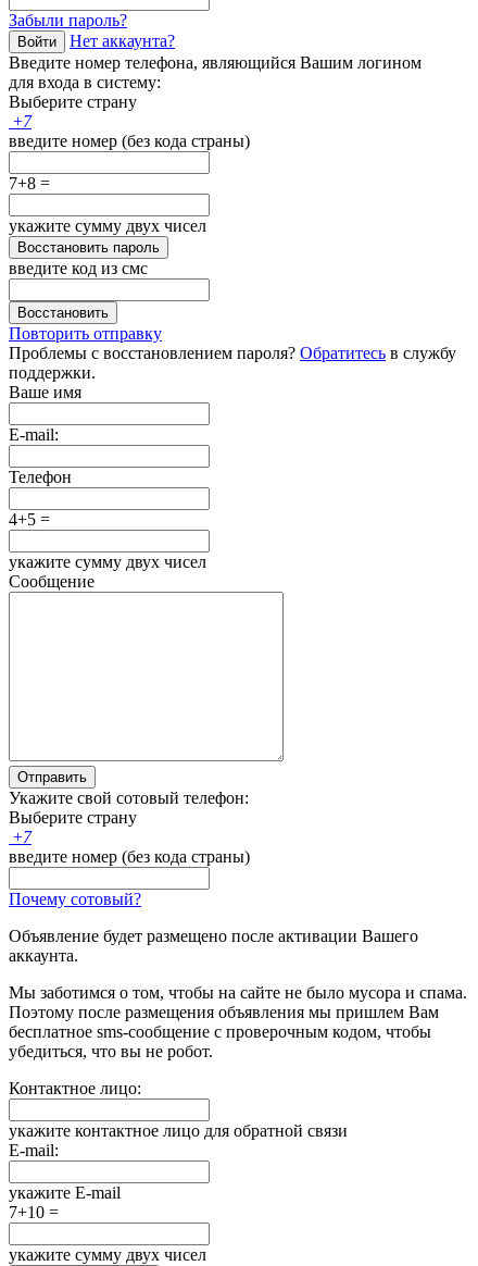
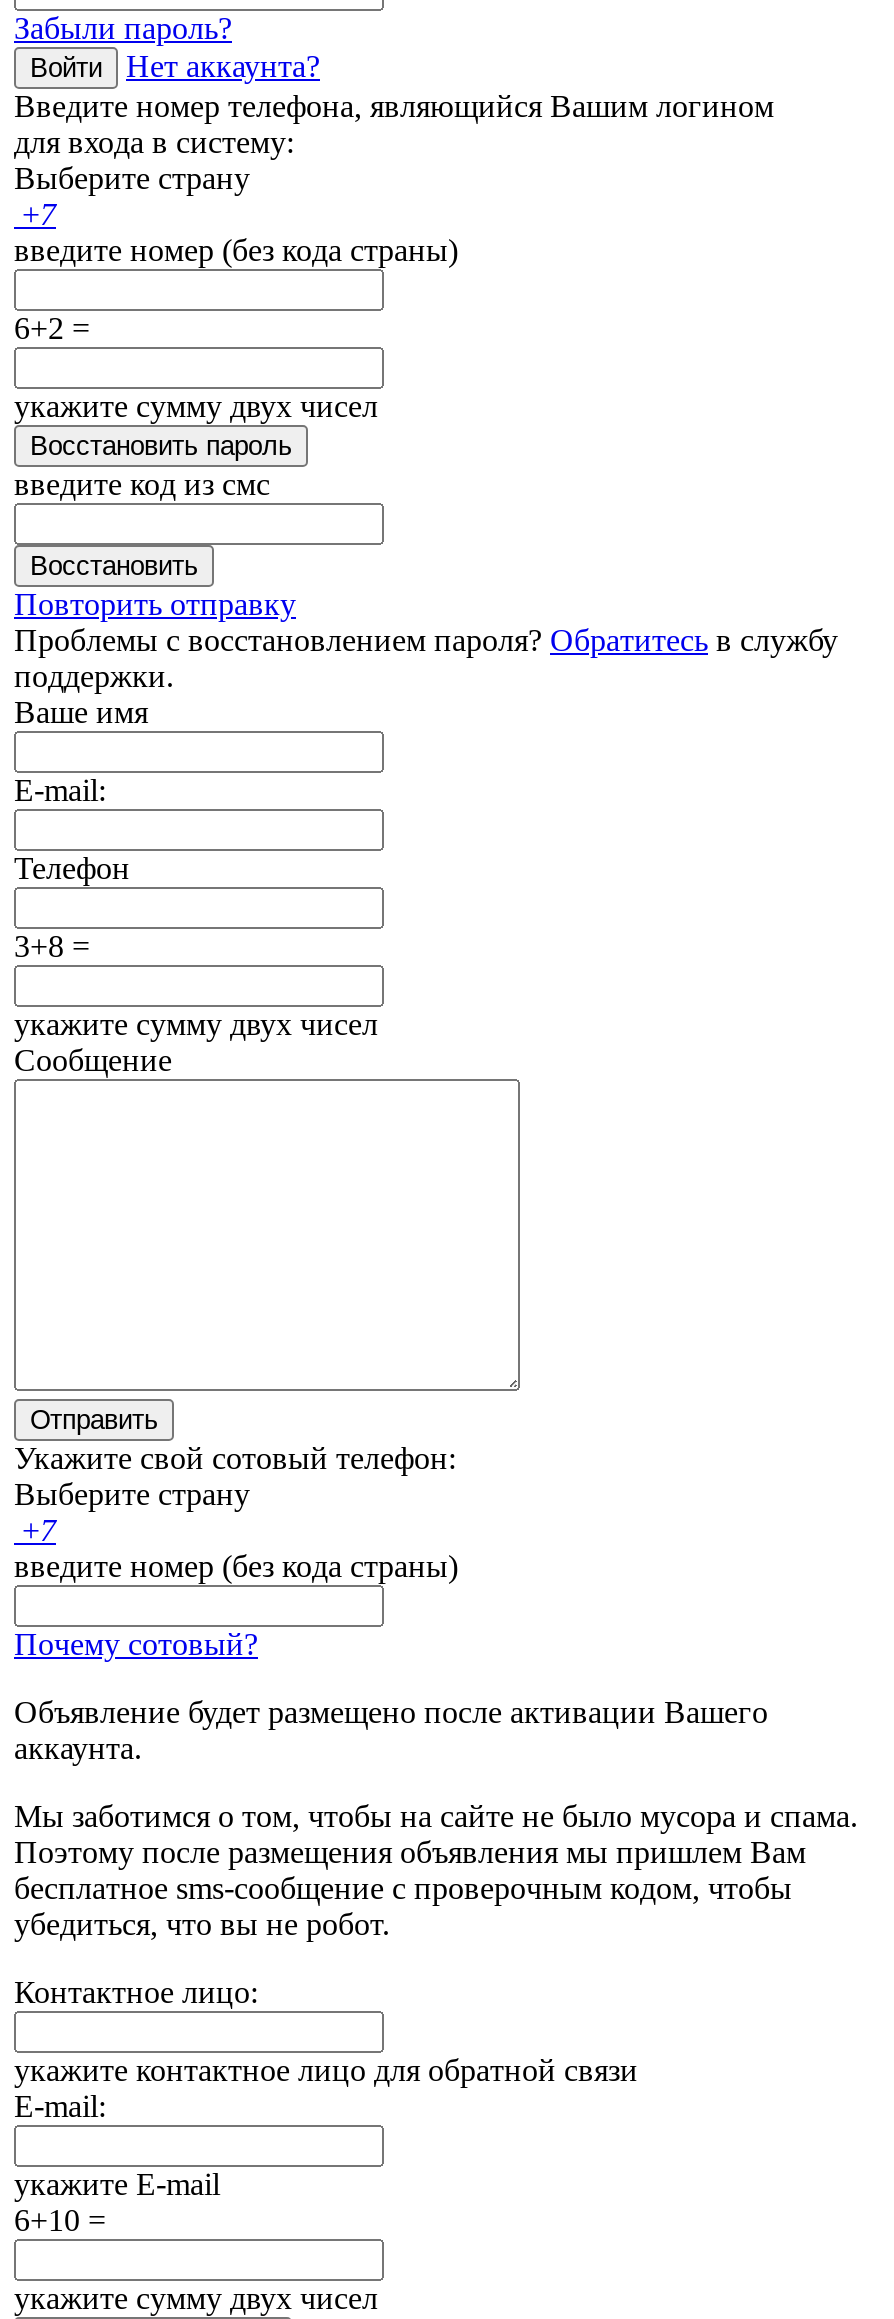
- 7+8 =
+ 6+2 =

- 4+5 =
+ 3+8 =

- 7+10 =
+ 6+10 =
